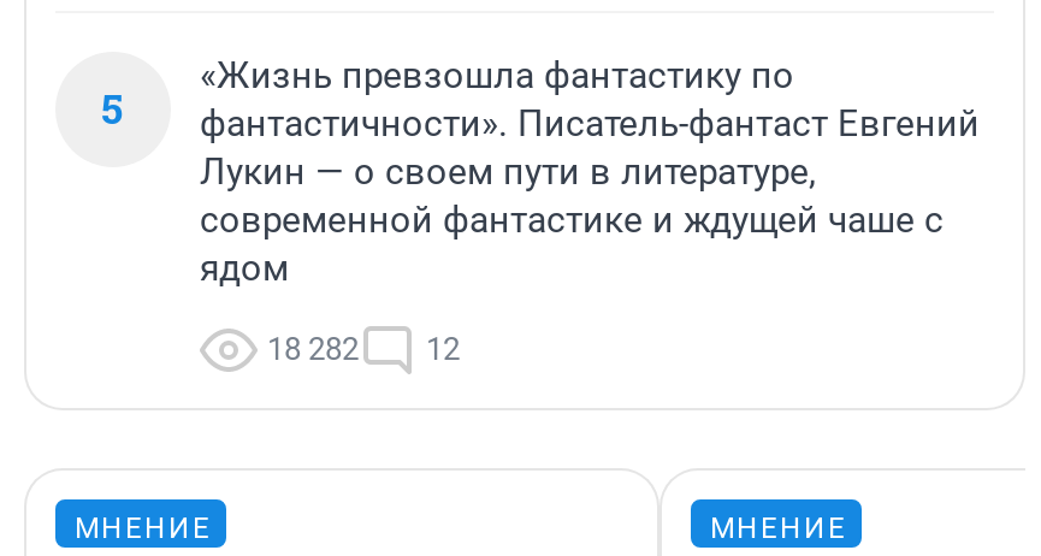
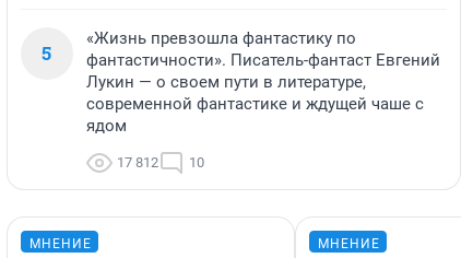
- 18 282
+ 17 812

- 12
+ 10
